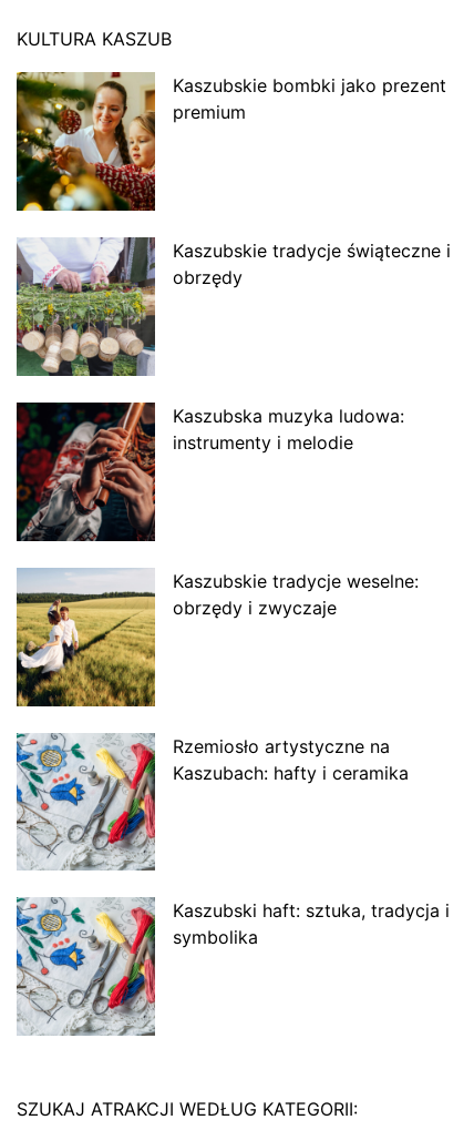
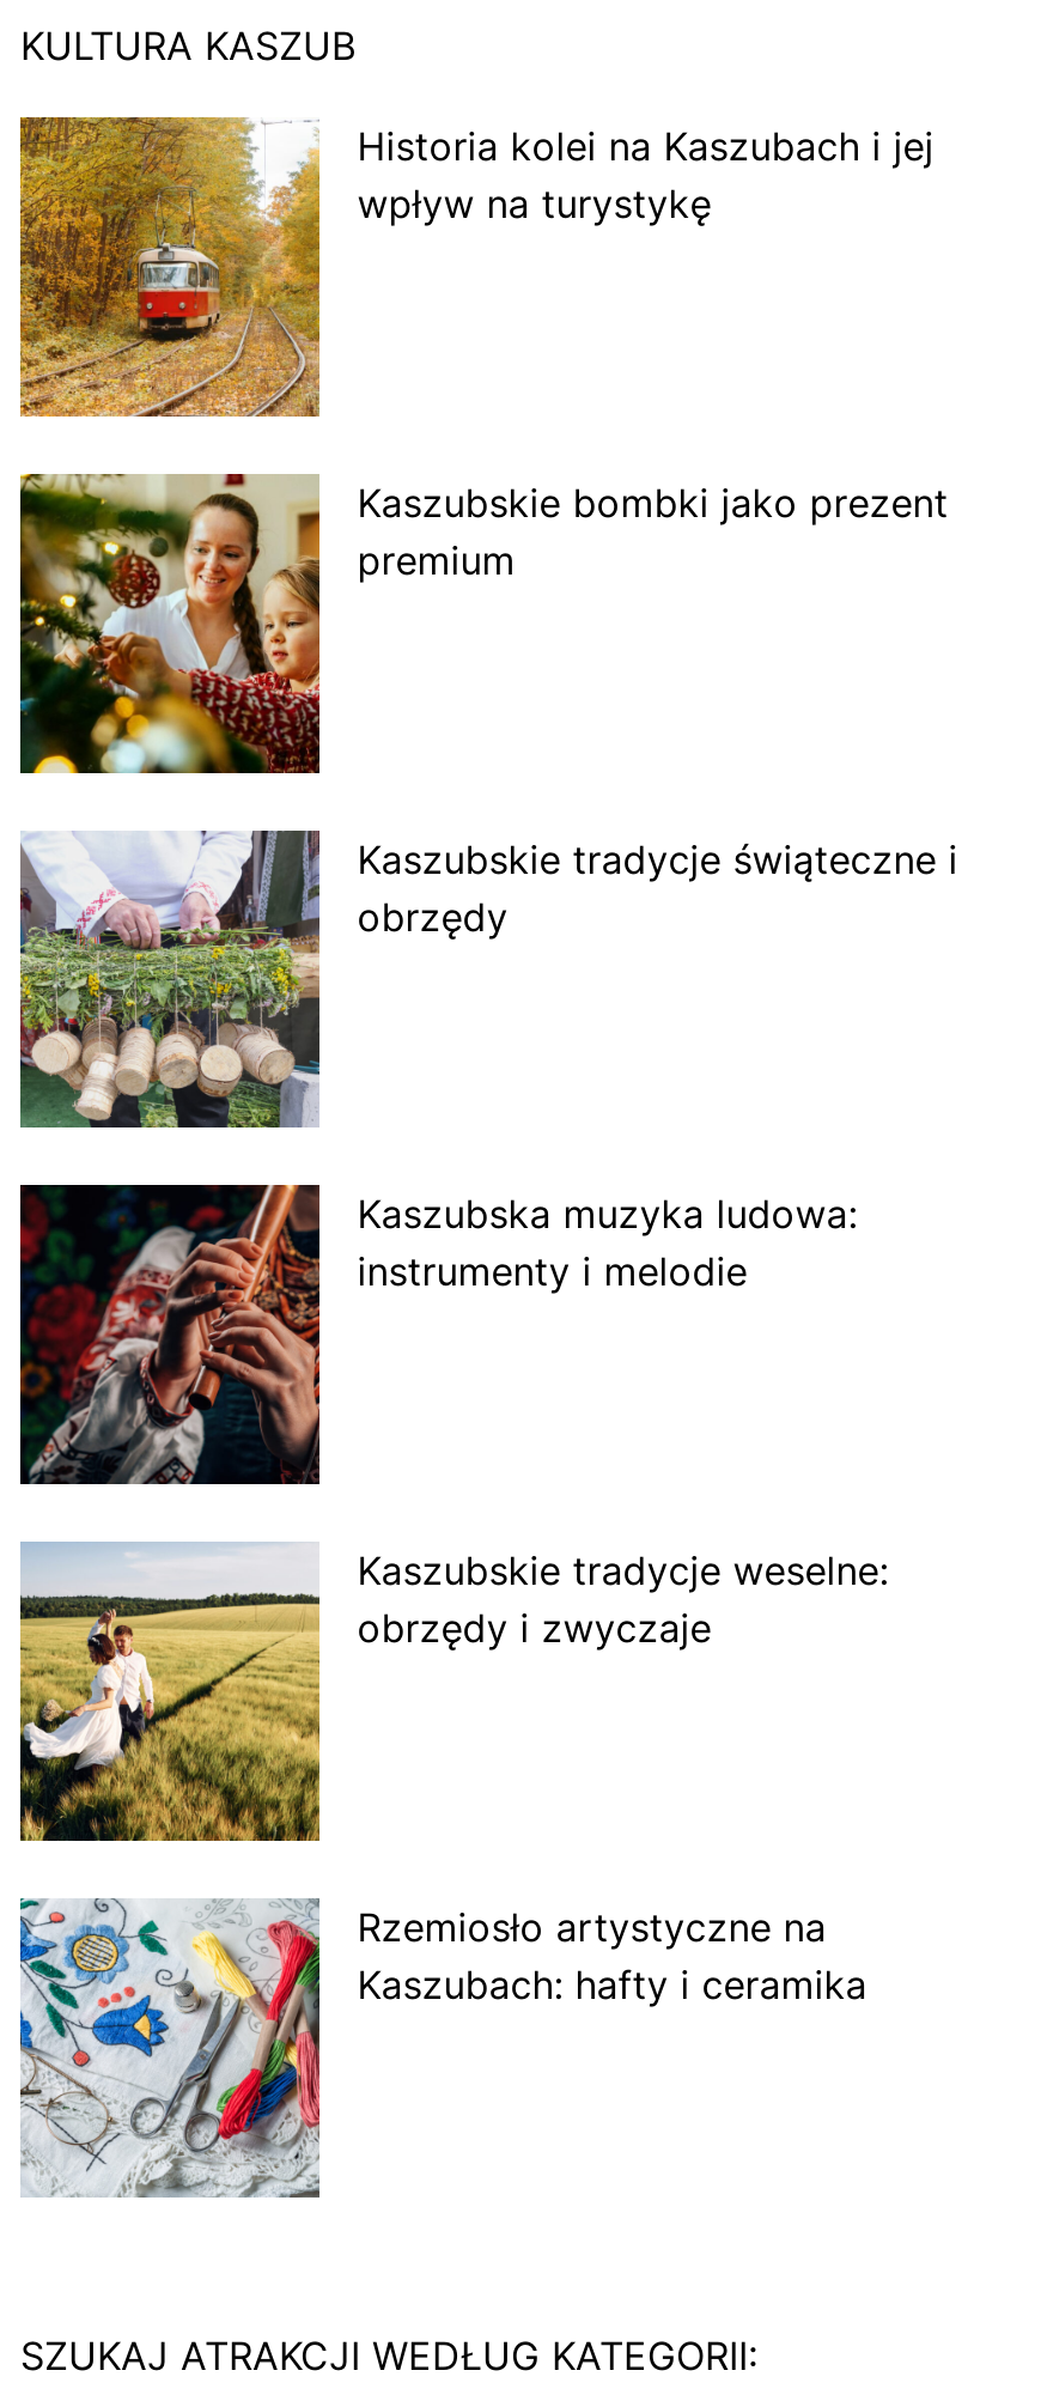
+ [image]
+ Historia kolei na Kaszubach i jej
+ wpływ na turystykę

moved down: [image] | Kaszubskie bombki jako prezent | premium | ... | Rzemiosło artystyczne na | Kaszubach: hafty i ceramika

moved down: [image]

- Kaszubski haft: sztuka, tradycja i
- symbolika
